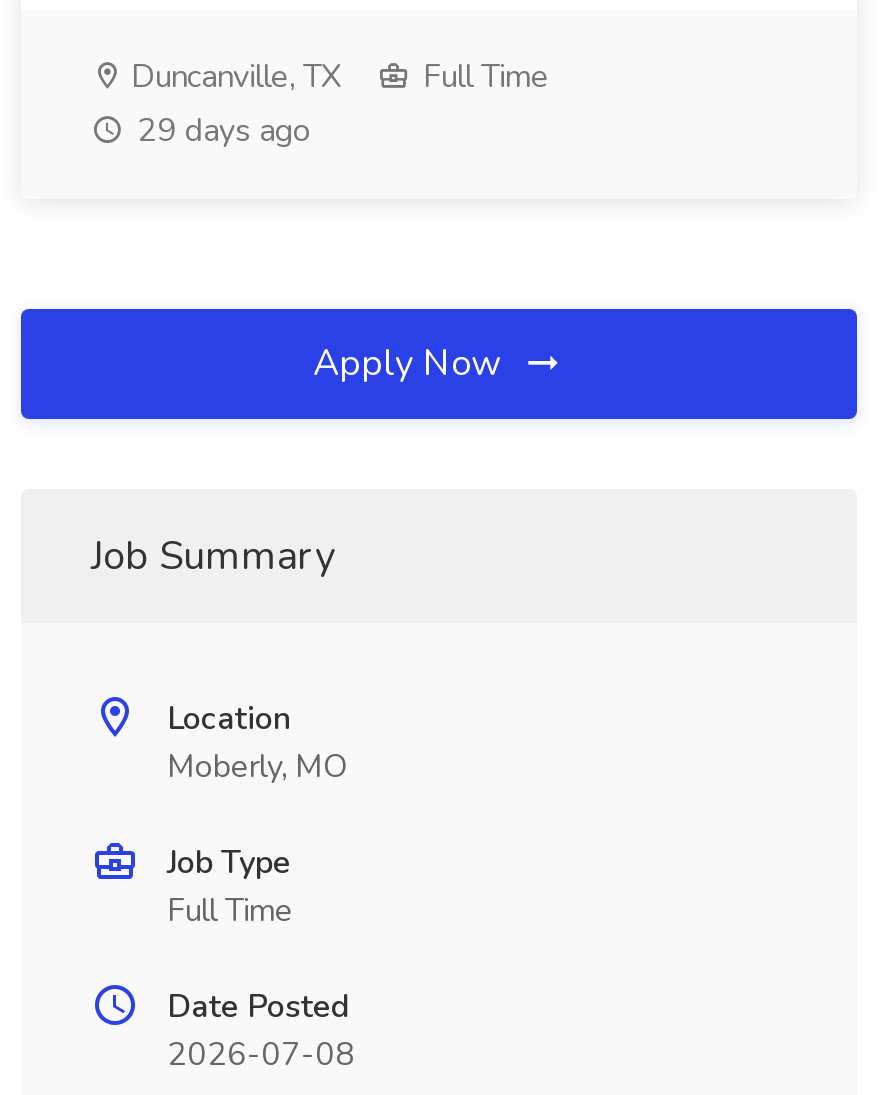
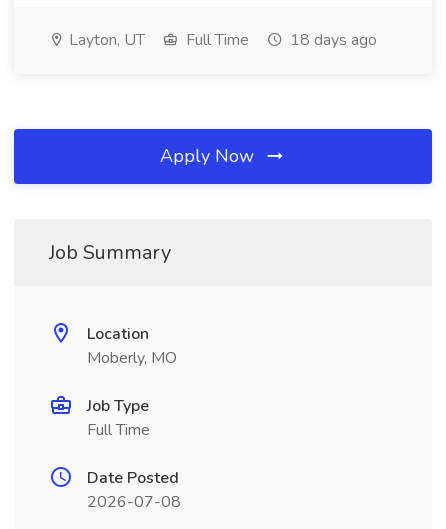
- Duncanville, TX
+ Layton, UT

- 29 days ago
+ 18 days ago
